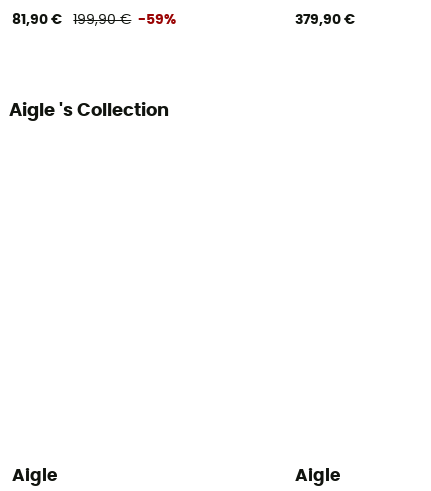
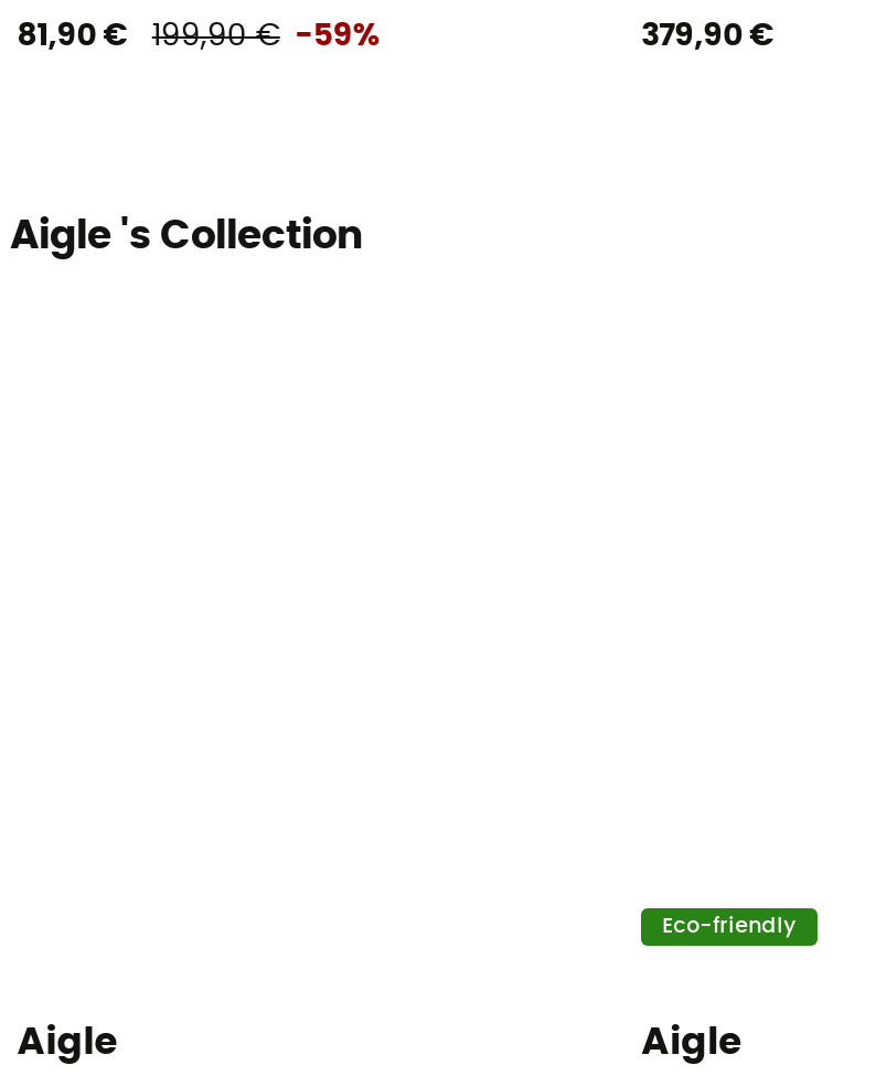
+ Eco-friendly
